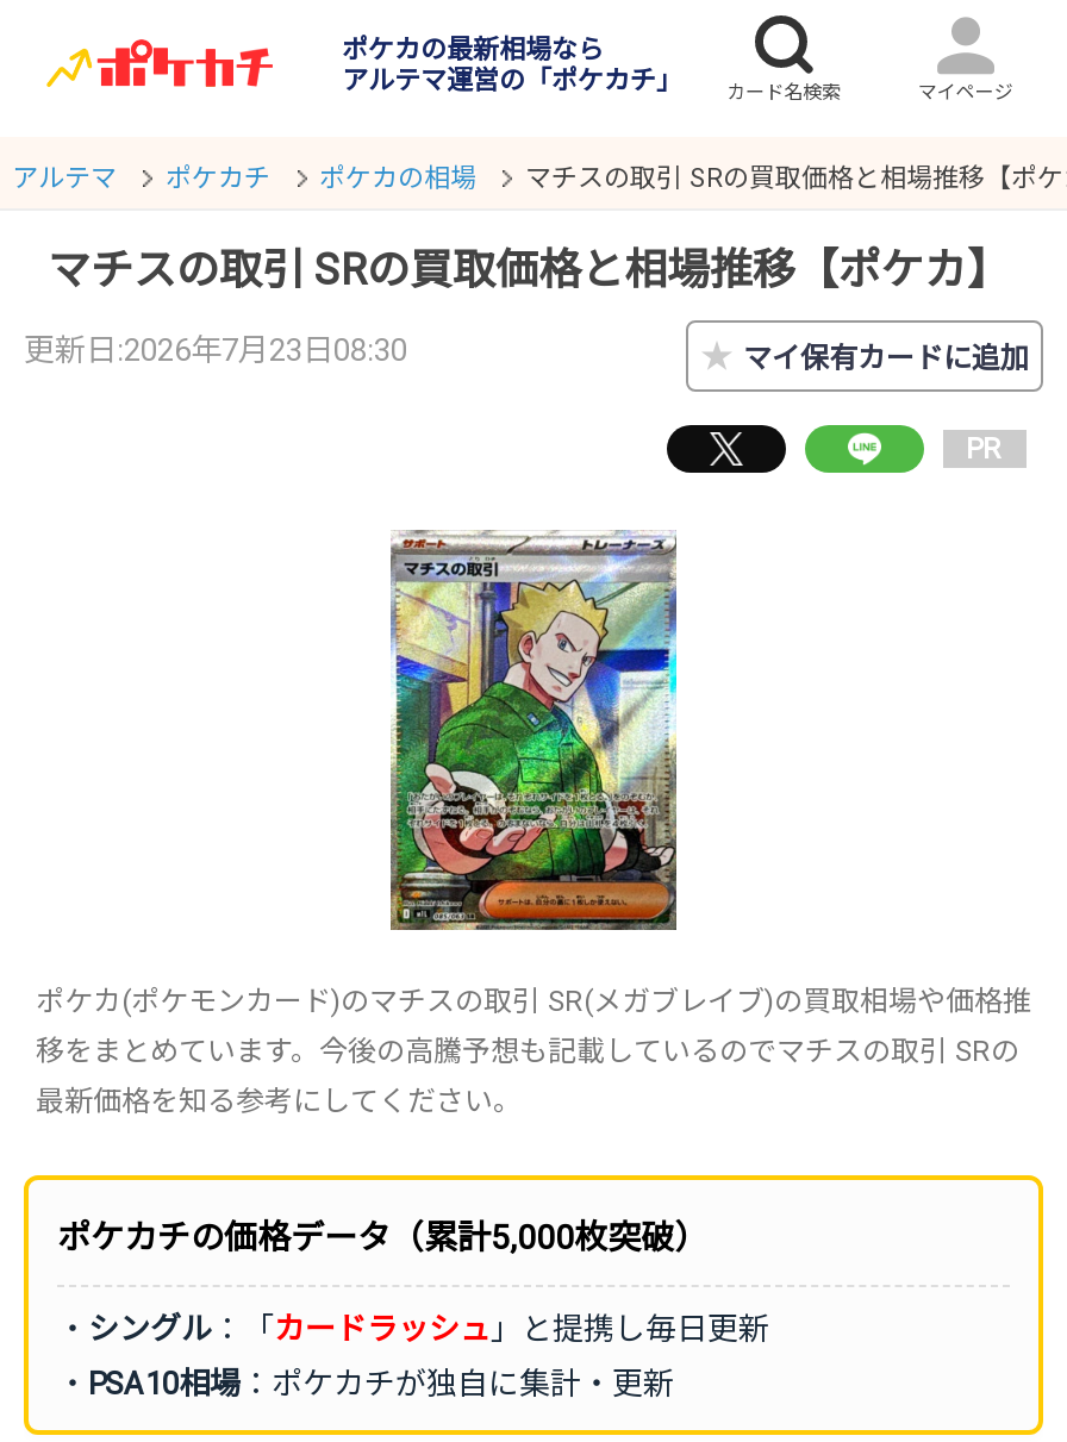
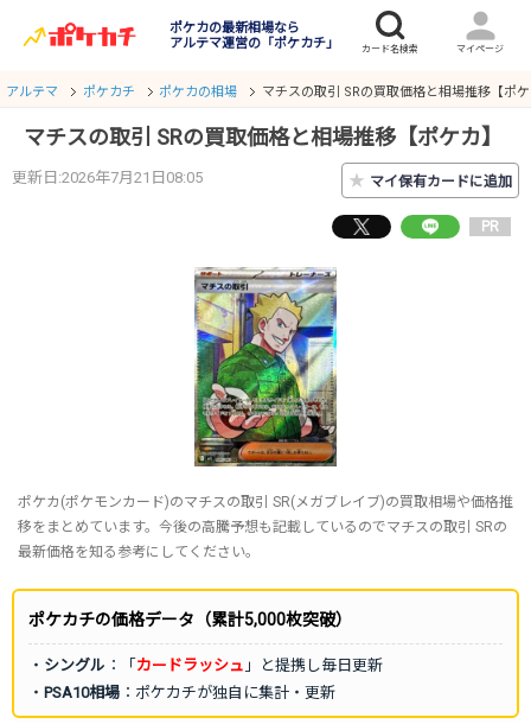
- 更新日:2026年7月23日08:30
+ 更新日:2026年7月21日08:05
